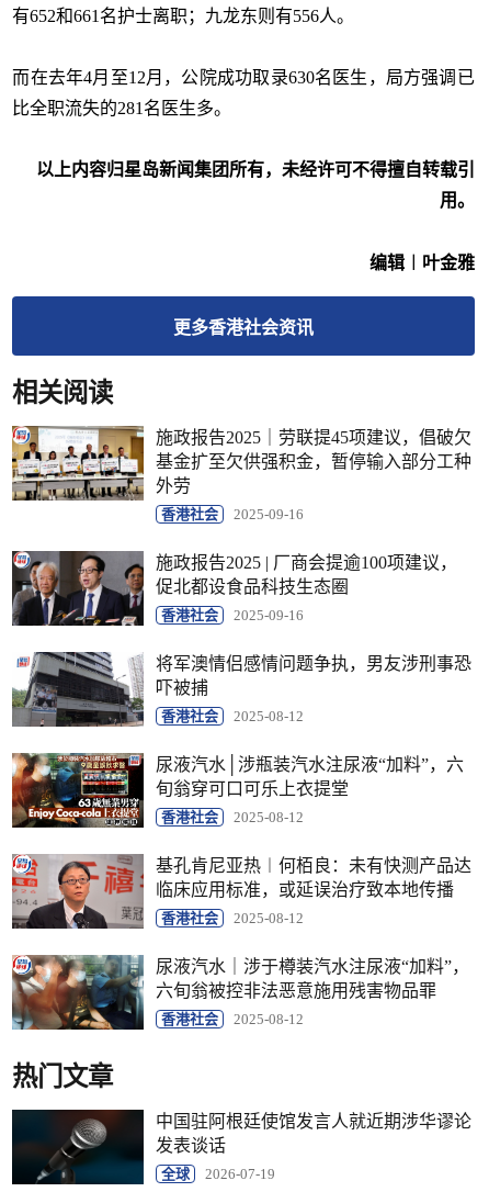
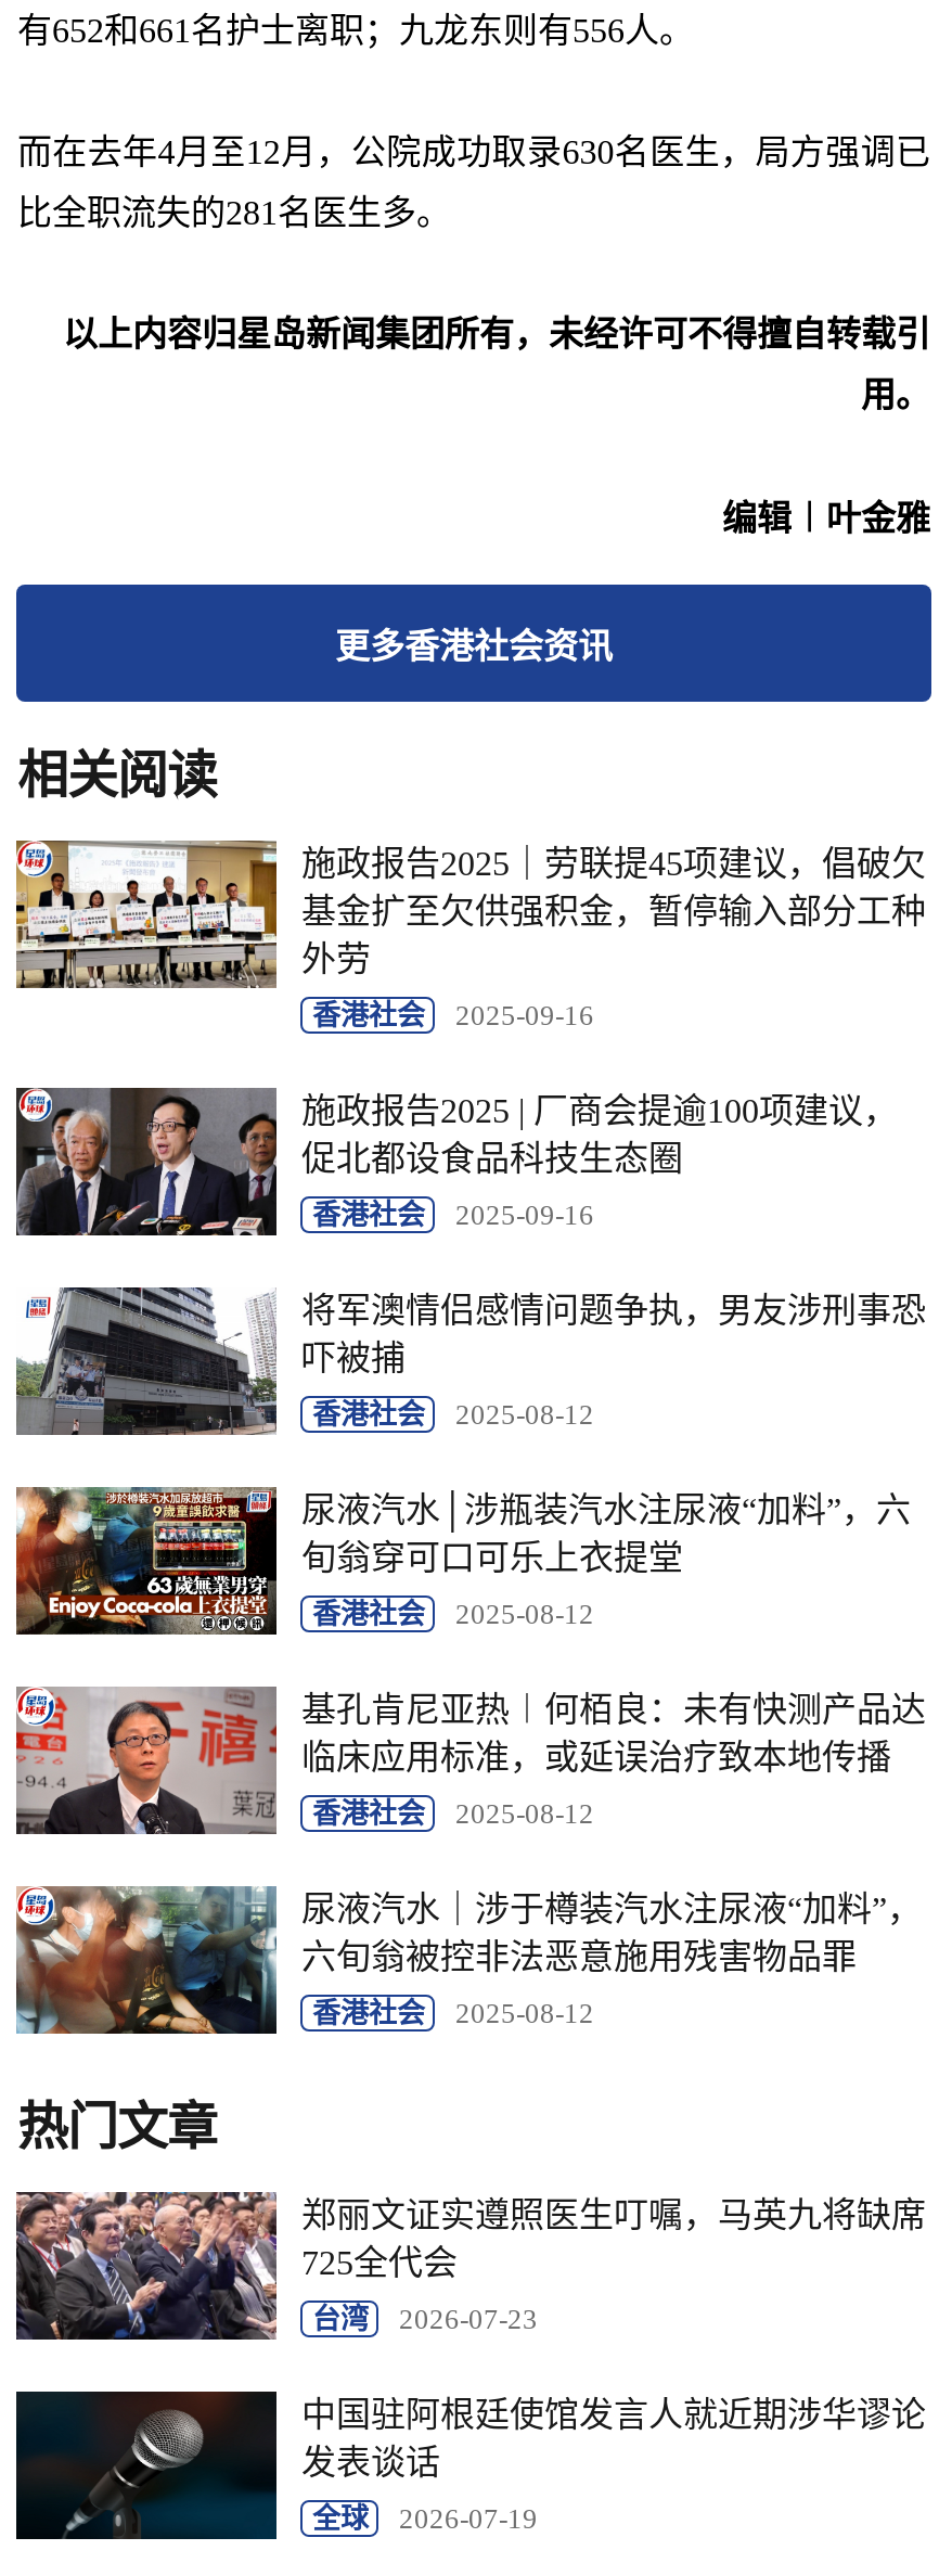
+ [image]
+ 郑丽文证实遵照医生叮嘱，马英九将缺席
+ 725全代会
+ 台湾
+ 2026-07-23
